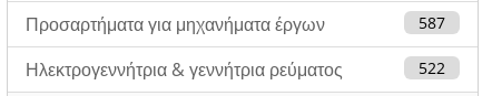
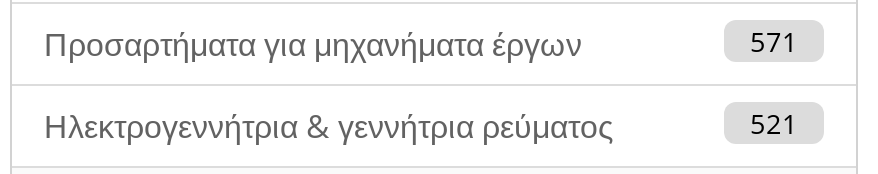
- 587
+ 571

- 522
+ 521
